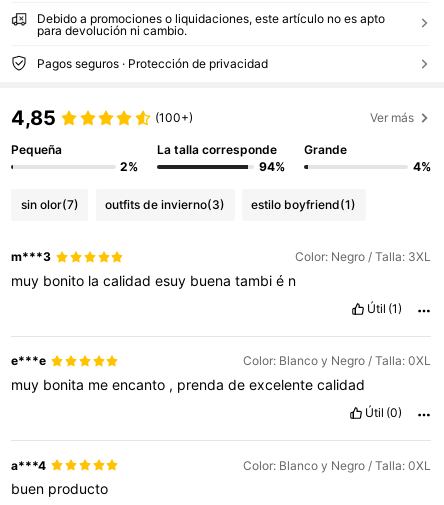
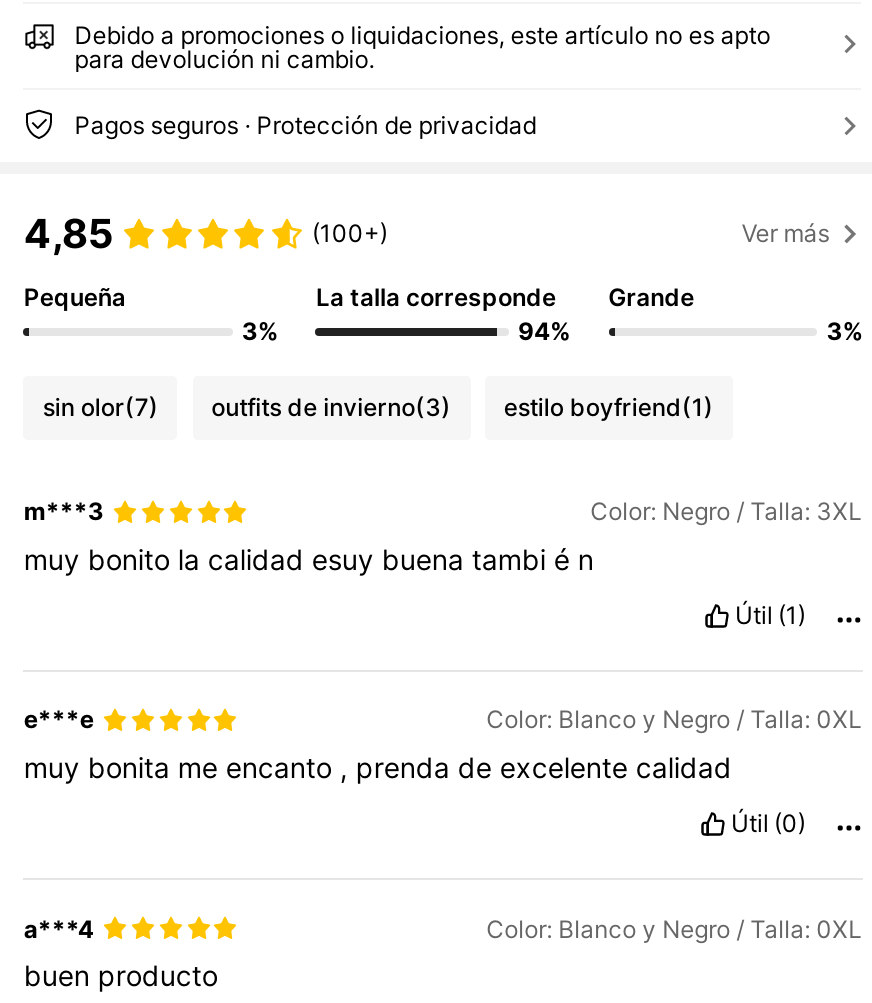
- 2%
+ 3%

- 4%
+ 3%
